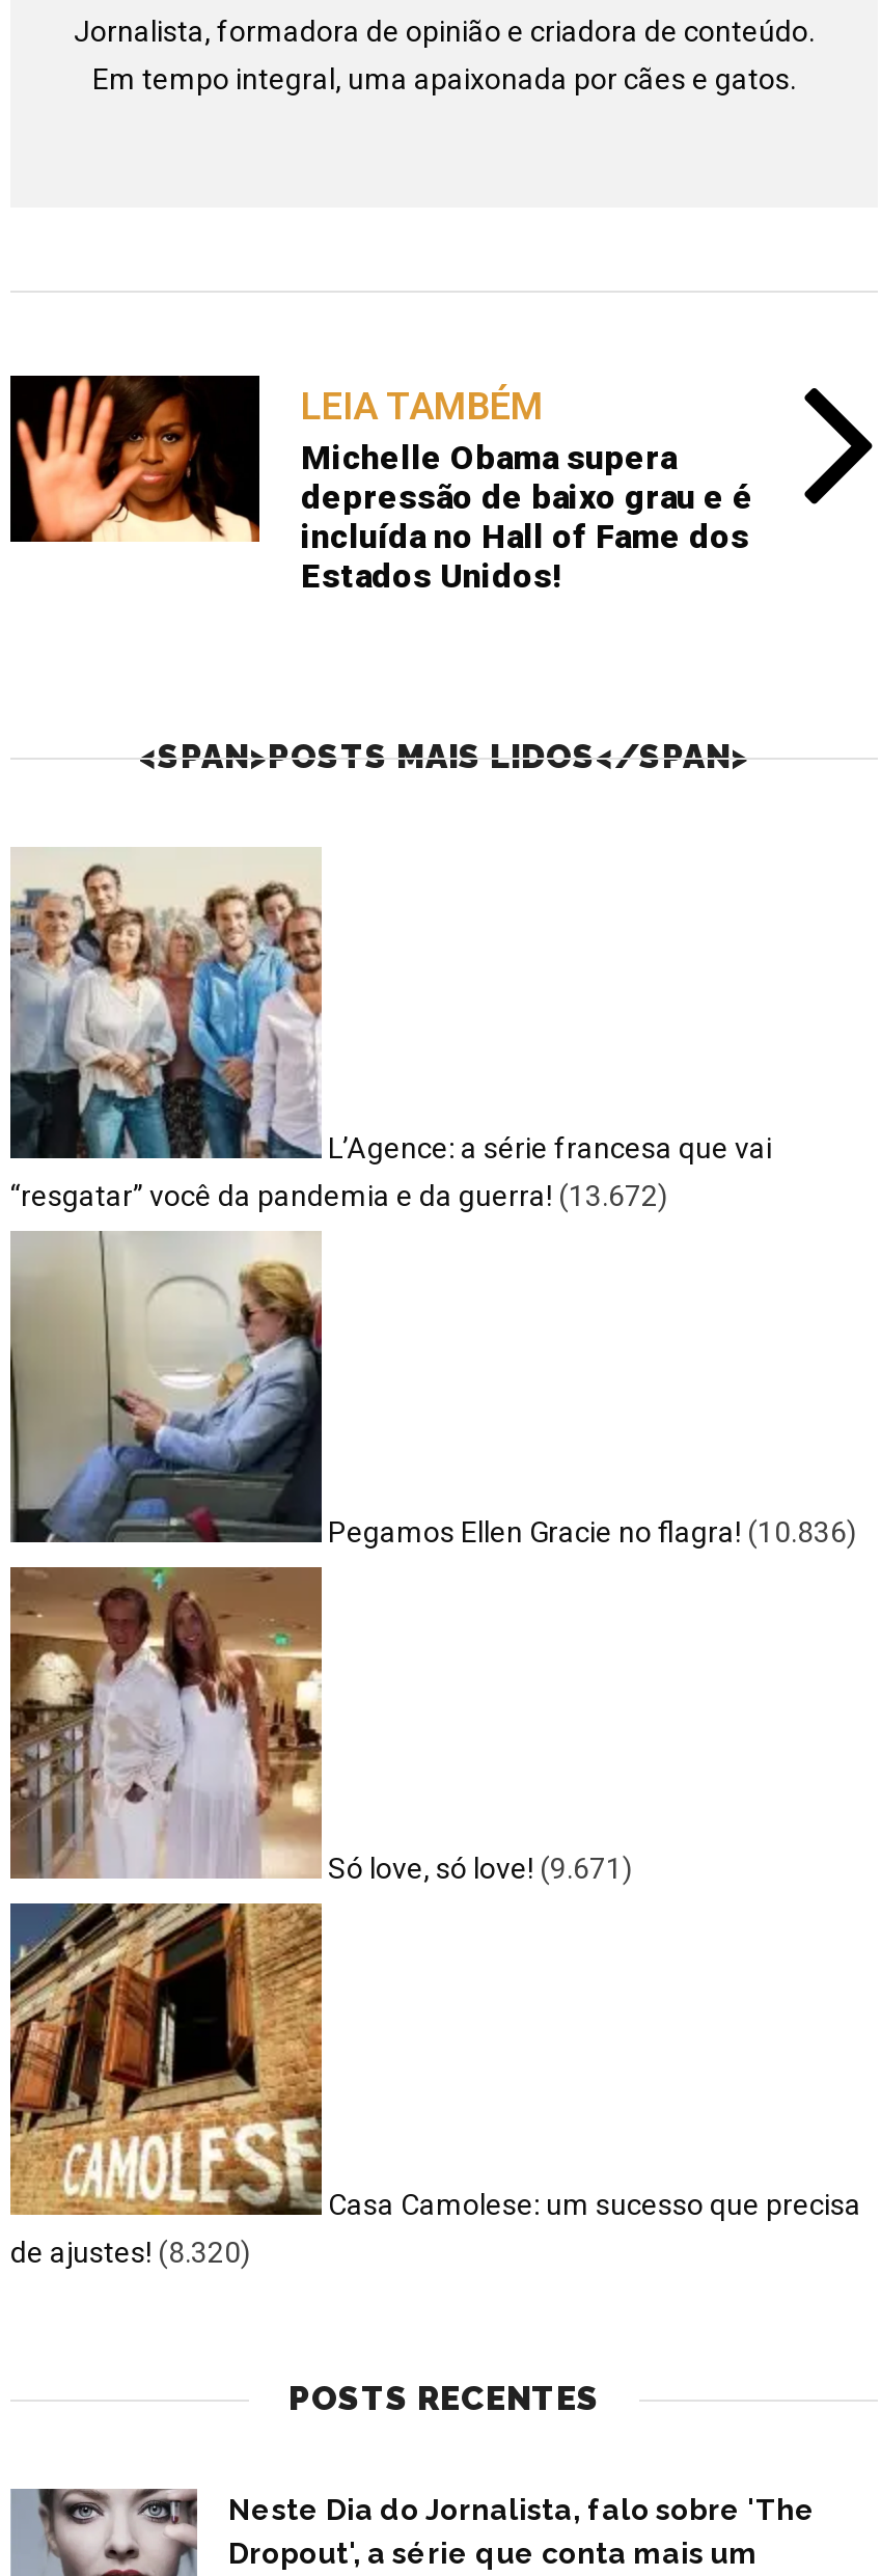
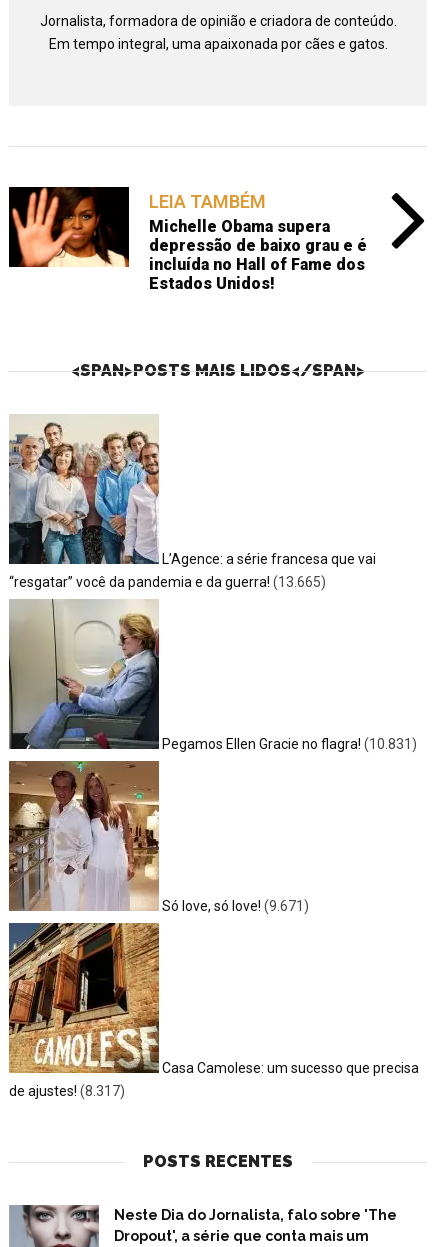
- “resgatar” você da pandemia e da guerra! (13.672)
+ “resgatar” você da pandemia e da guerra! (13.665)

- Pegamos Ellen Gracie no flagra! (10.836)
+ Pegamos Ellen Gracie no flagra! (10.831)

- de ajustes! (8.320)
+ de ajustes! (8.317)
